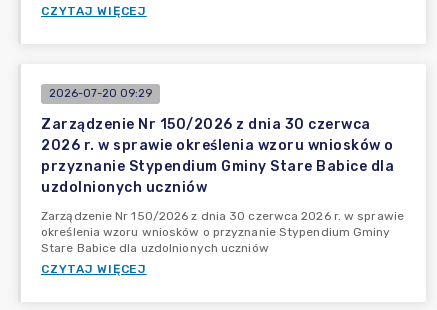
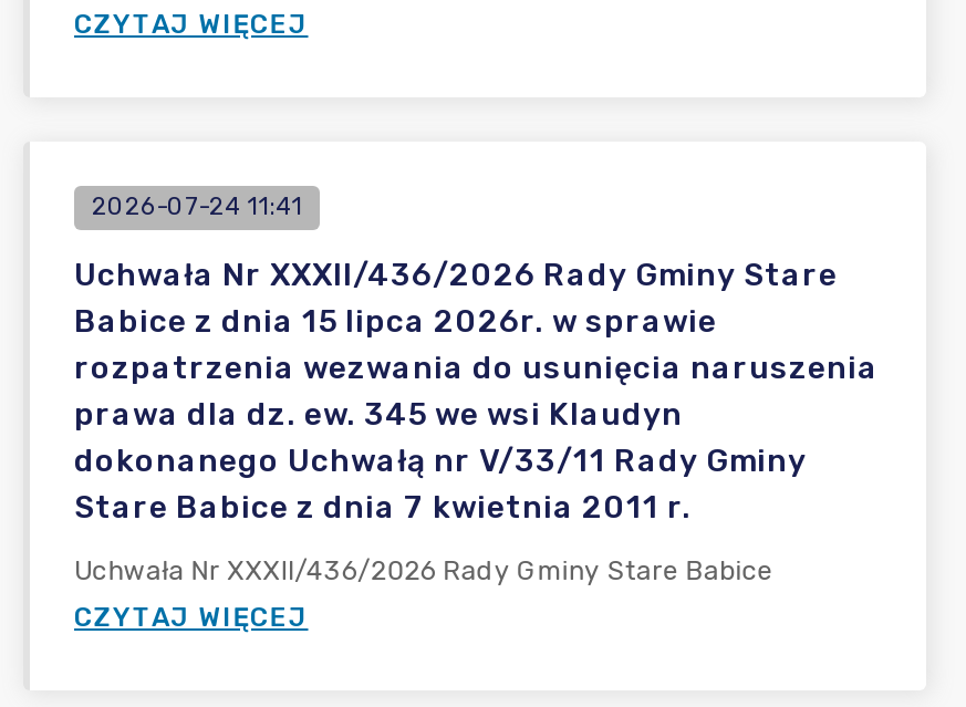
- 2026-07-20 09:29
+ 2026-07-24 11:41

- Zarządzenie Nr 150/2026 z dnia 30 czerwca
- 2026 r. w sprawie określenia wzoru wniosków o
- przyznanie Stypendium Gminy Stare Babice dla
- uzdolnionych uczniów
+ Uchwała Nr XXXII/436/2026 Rady Gminy Stare
+ Babice z dnia 15 lipca 2026r. w sprawie
+ rozpatrzenia wezwania do usunięcia naruszenia
+ prawa dla dz. ew. 345 we wsi Klaudyn
+ dokonanego Uchwałą nr V/33/11 Rady Gminy
+ Stare Babice z dnia 7 kwietnia 2011 r.

- Zarządzenie Nr 150/2026 z dnia 30 czerwca 2026 r. w sprawie
- określenia wzoru wniosków o przyznanie Stypendium Gminy
- Stare Babice dla uzdolnionych uczniów
+ Uchwała Nr XXXII/436/2026 Rady Gminy Stare Babice
